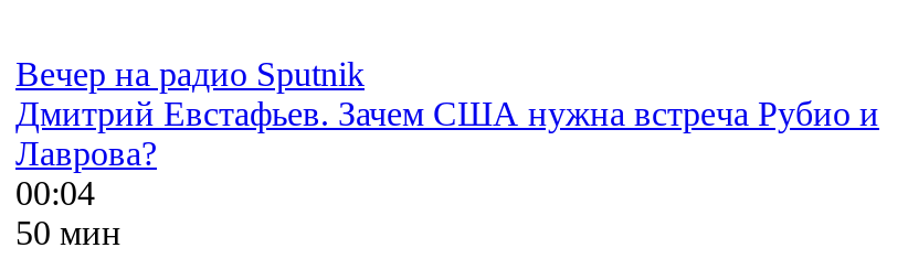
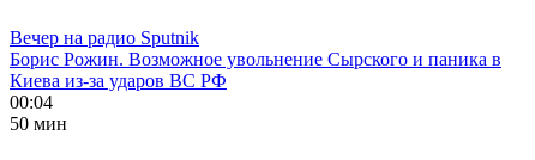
- Дмитрий Евстафьев. Зачем США нужна встреча Рубио и
- Лаврова?
+ Борис Рожин. Возможное увольнение Сырского и паника в
+ Киева из-за ударов ВС РФ
